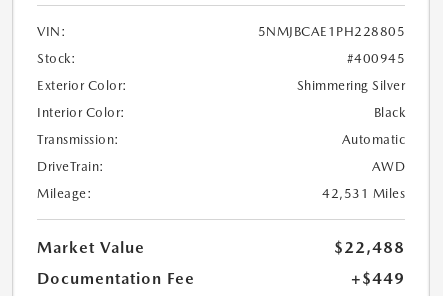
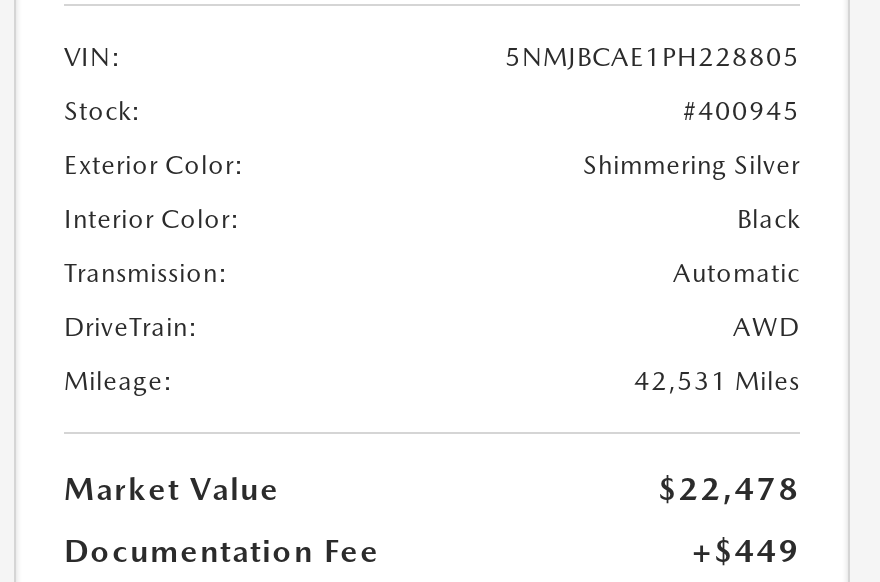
- $22,488
+ $22,478
